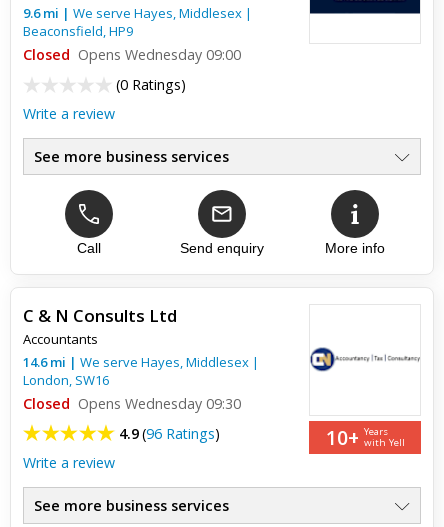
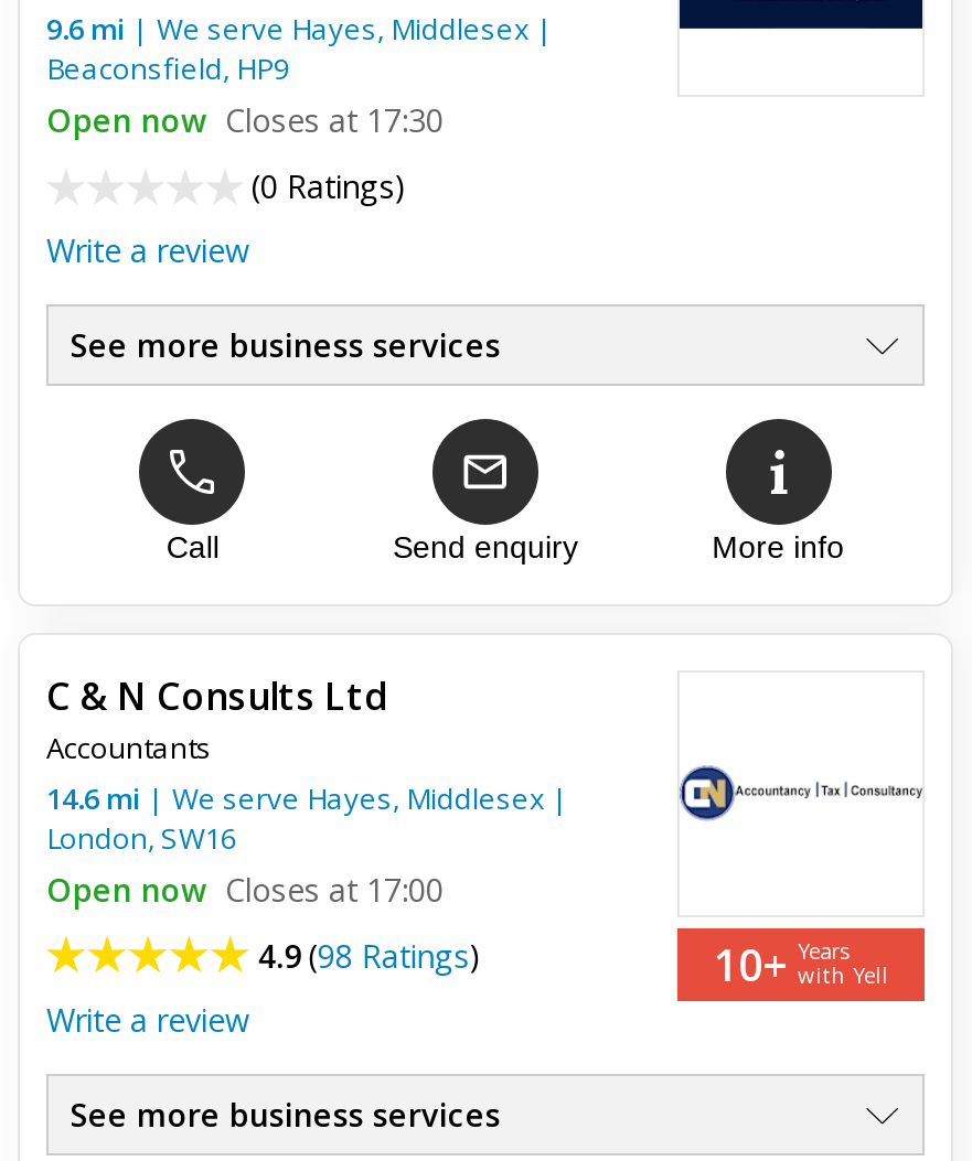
- Closed Opens Wednesday 09:00
+ Open now Closes at 17:30

- Closed Opens Wednesday 09:30
+ Open now Closes at 17:00

- 4.9 (96 Ratings)
+ 4.9 (98 Ratings)
